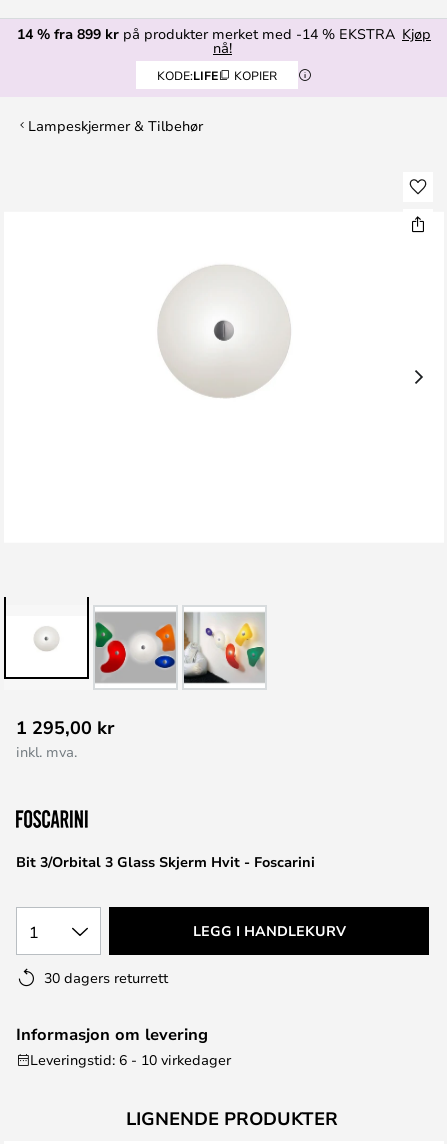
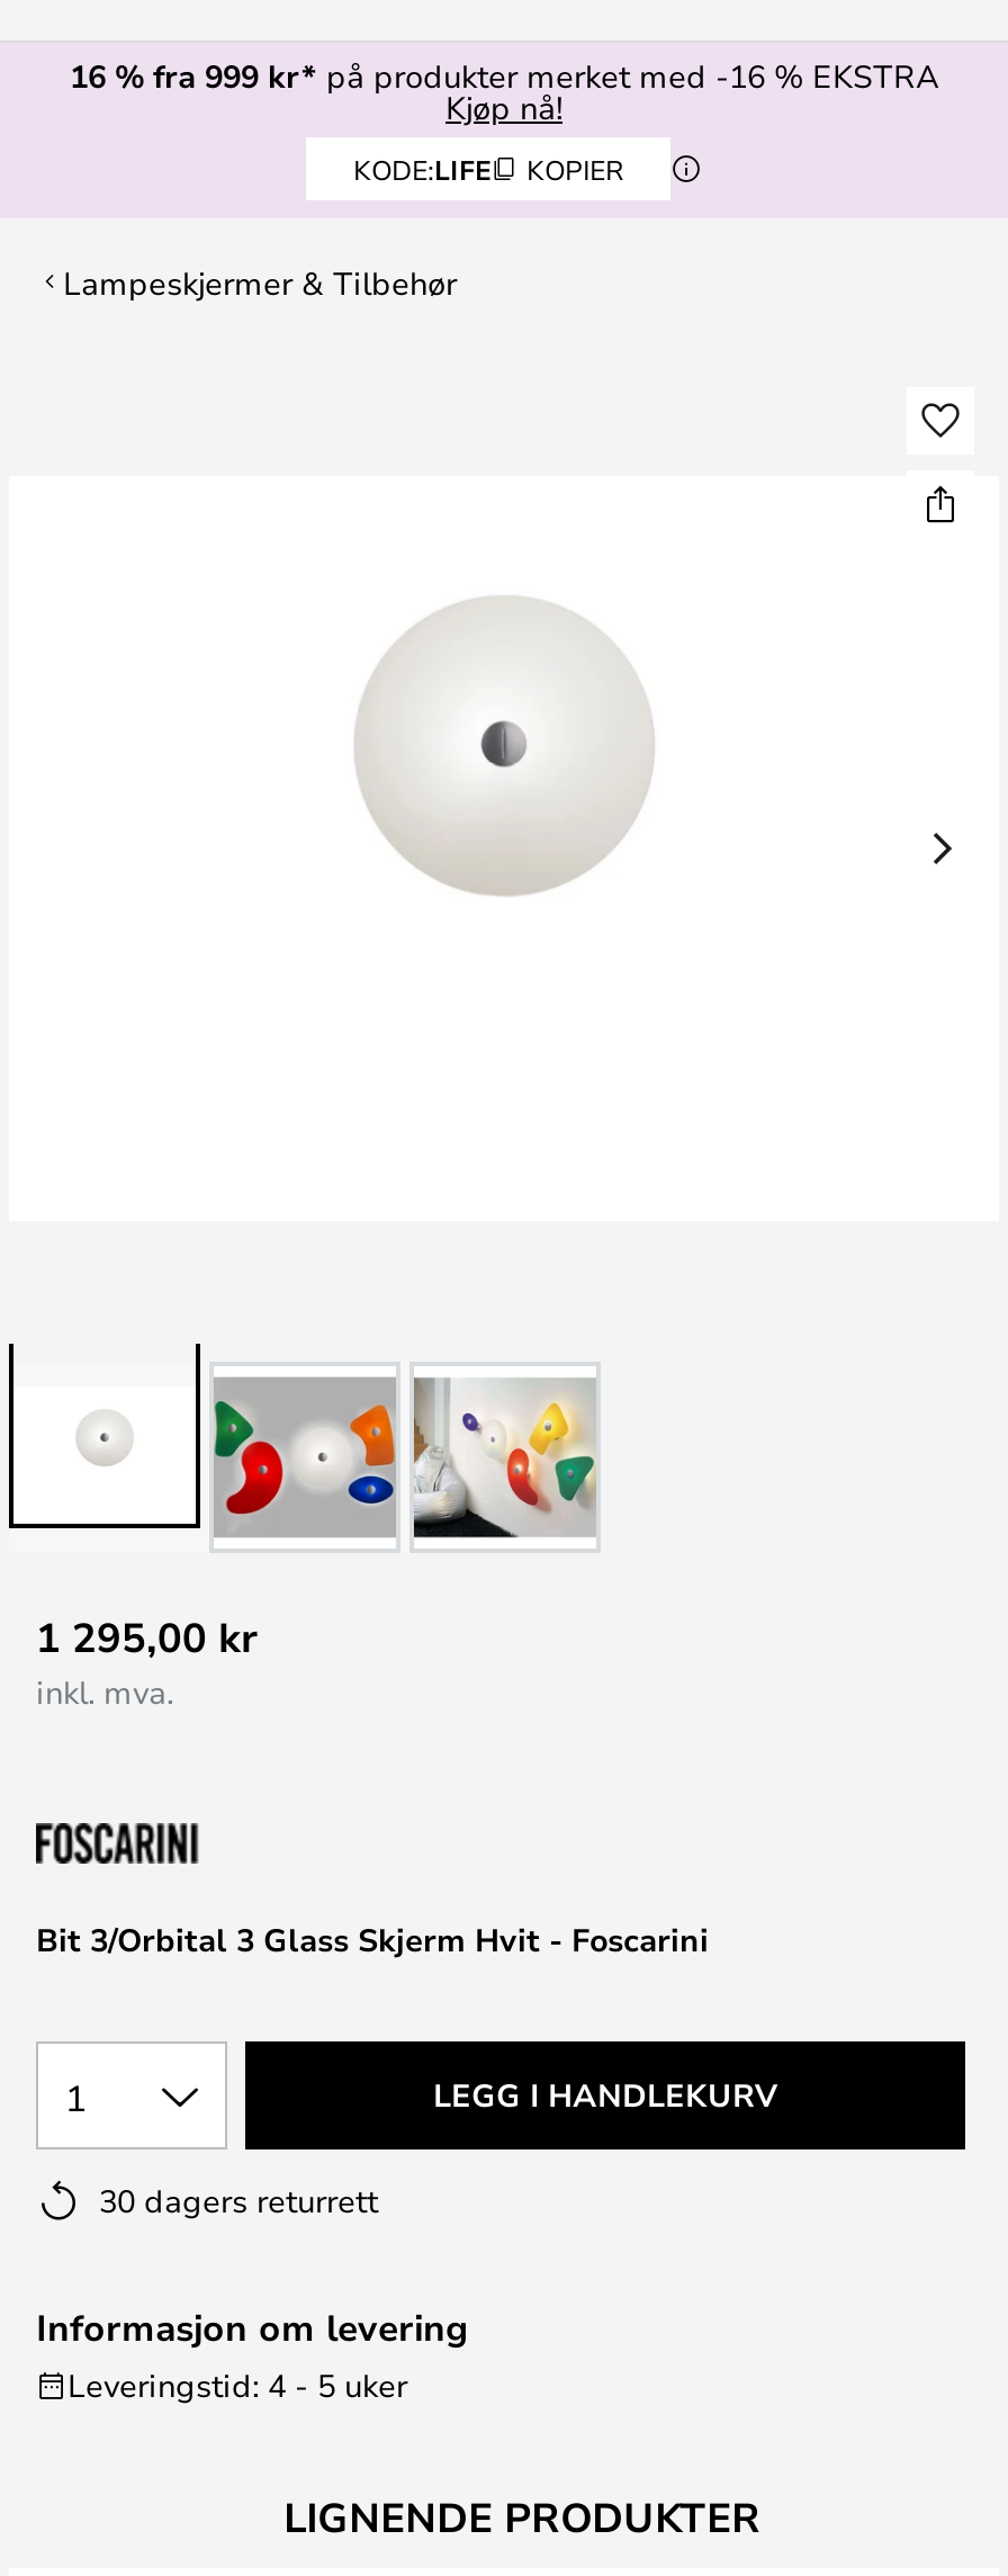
- 14 % fra 899 kr på produkter merket med -14 % EKSTRA Kjøp
- nå!
+ 16 % fra 999 kr* på produkter merket med -16 % EKSTRA
+ Kjøp nå!

- Leveringstid: 6 - 10 virkedager
+ Leveringstid: 4 - 5 uker
